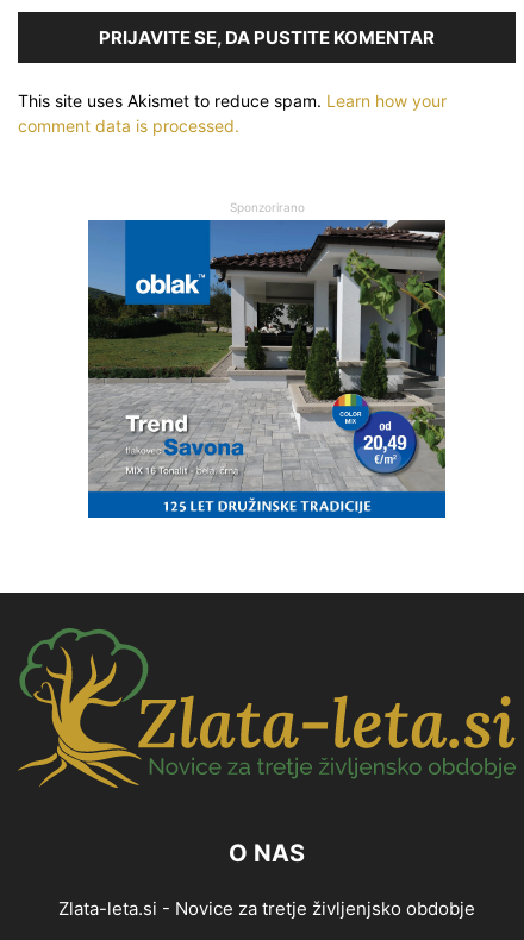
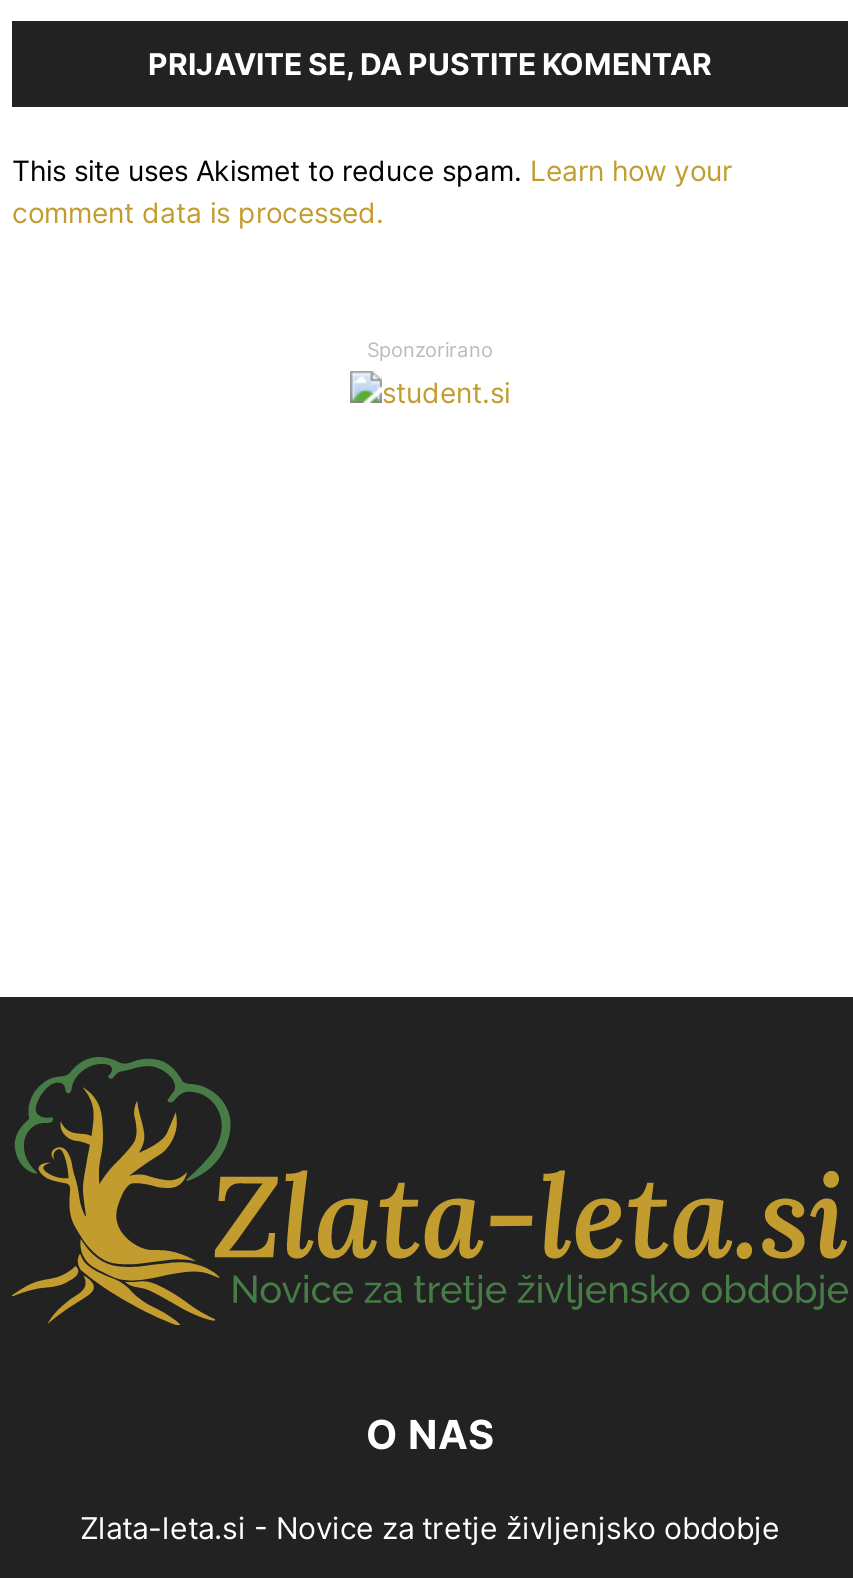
- [image]
